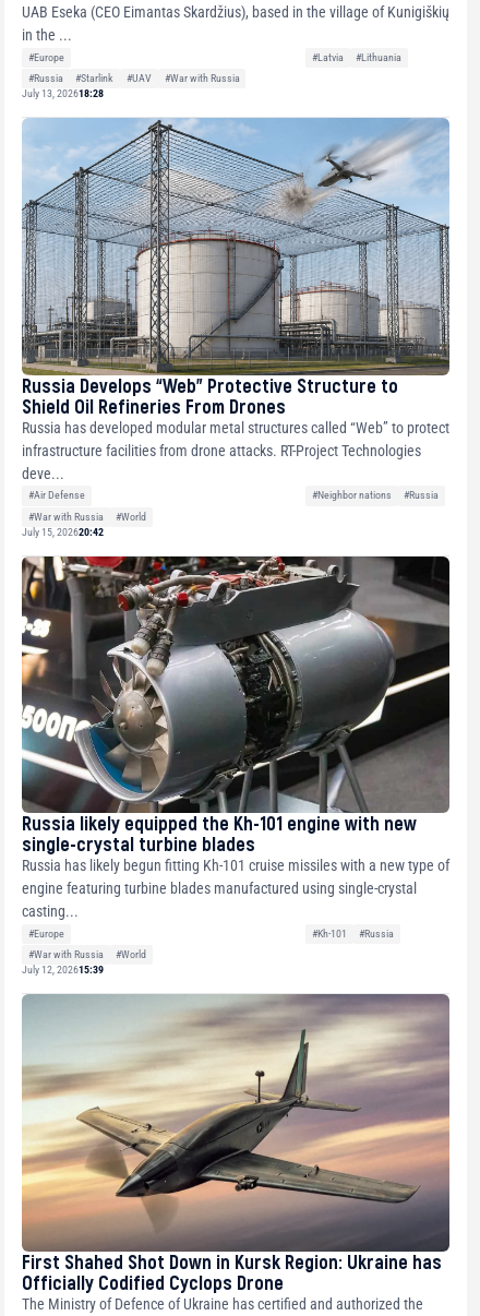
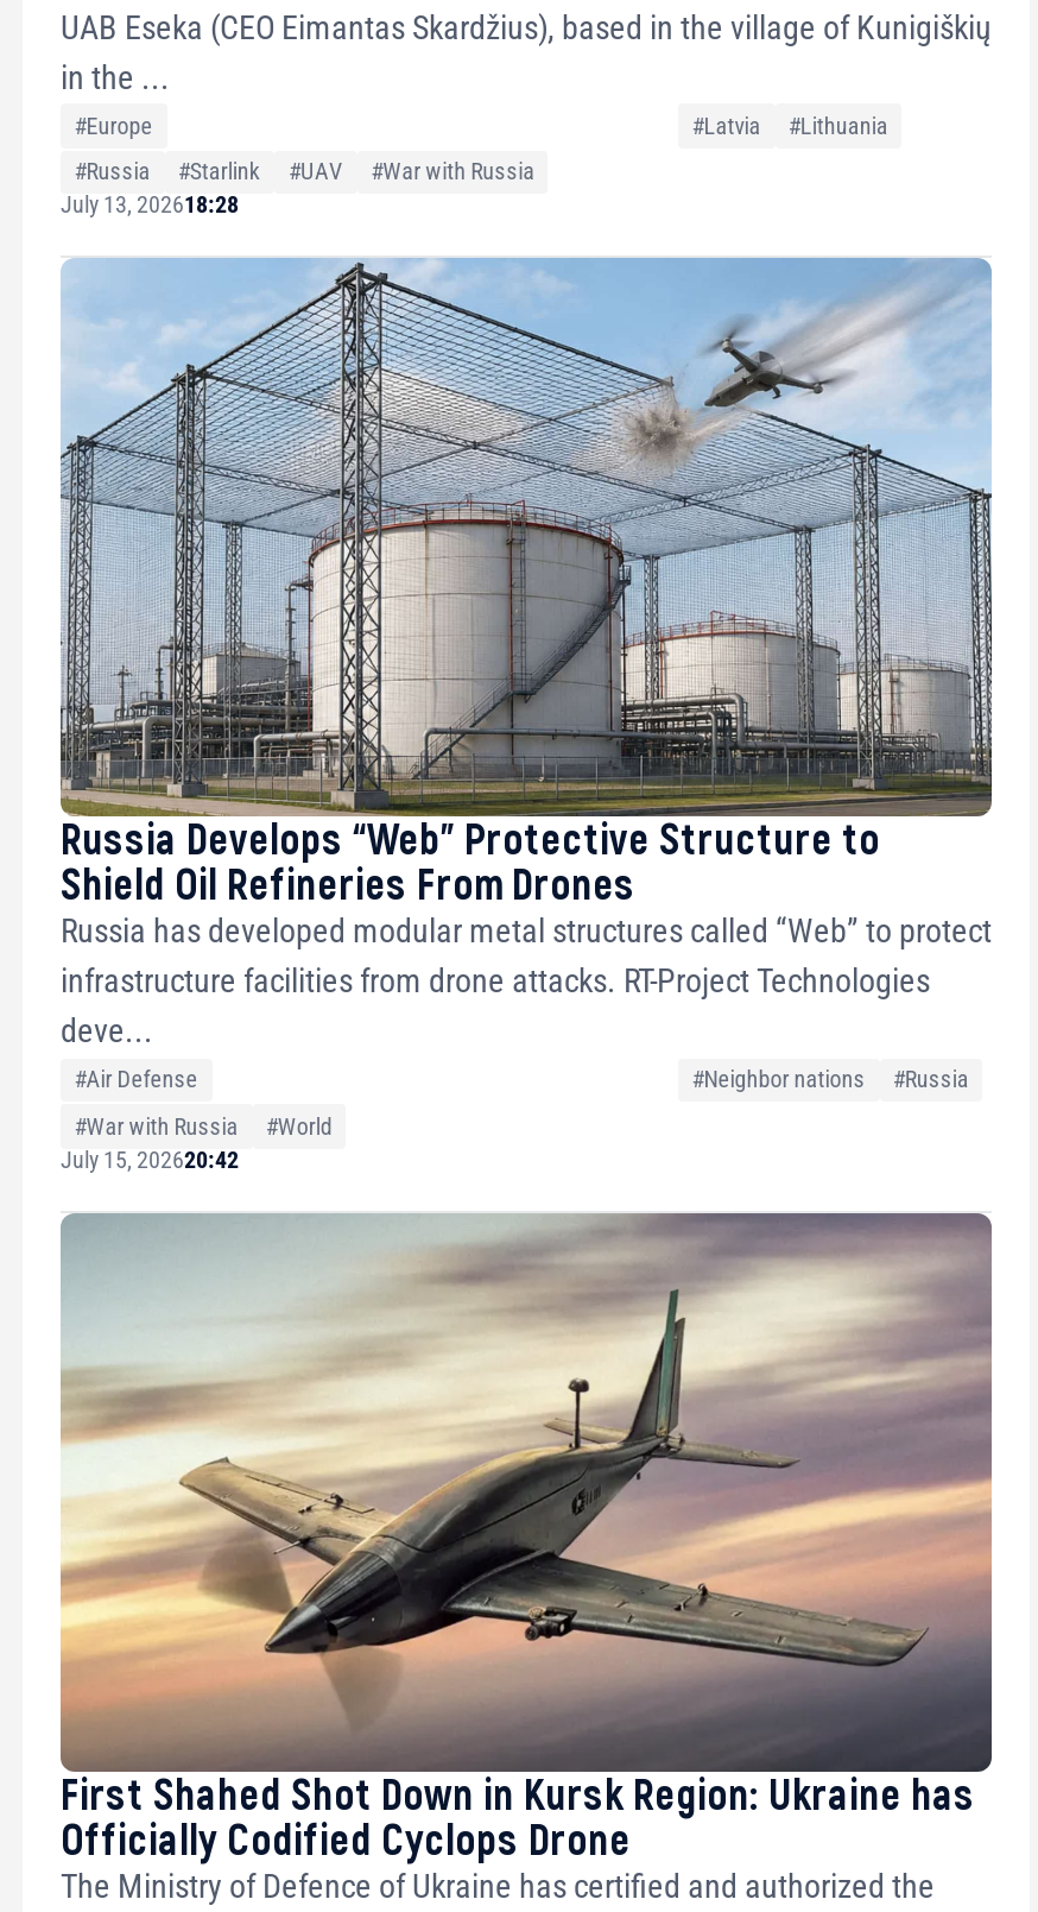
- [image]
- Russia likely equipped the Kh-101 engine with new
- single-crystal turbine blades
- Russia has likely begun fitting Kh-101 cruise missiles with a new type of
- engine featuring turbine blades manufactured using single-crystal
- casting...
- #Europe
- #Kh-101
- #Russia
- #War with Russia
- #World
- July 12, 2026 15:39
